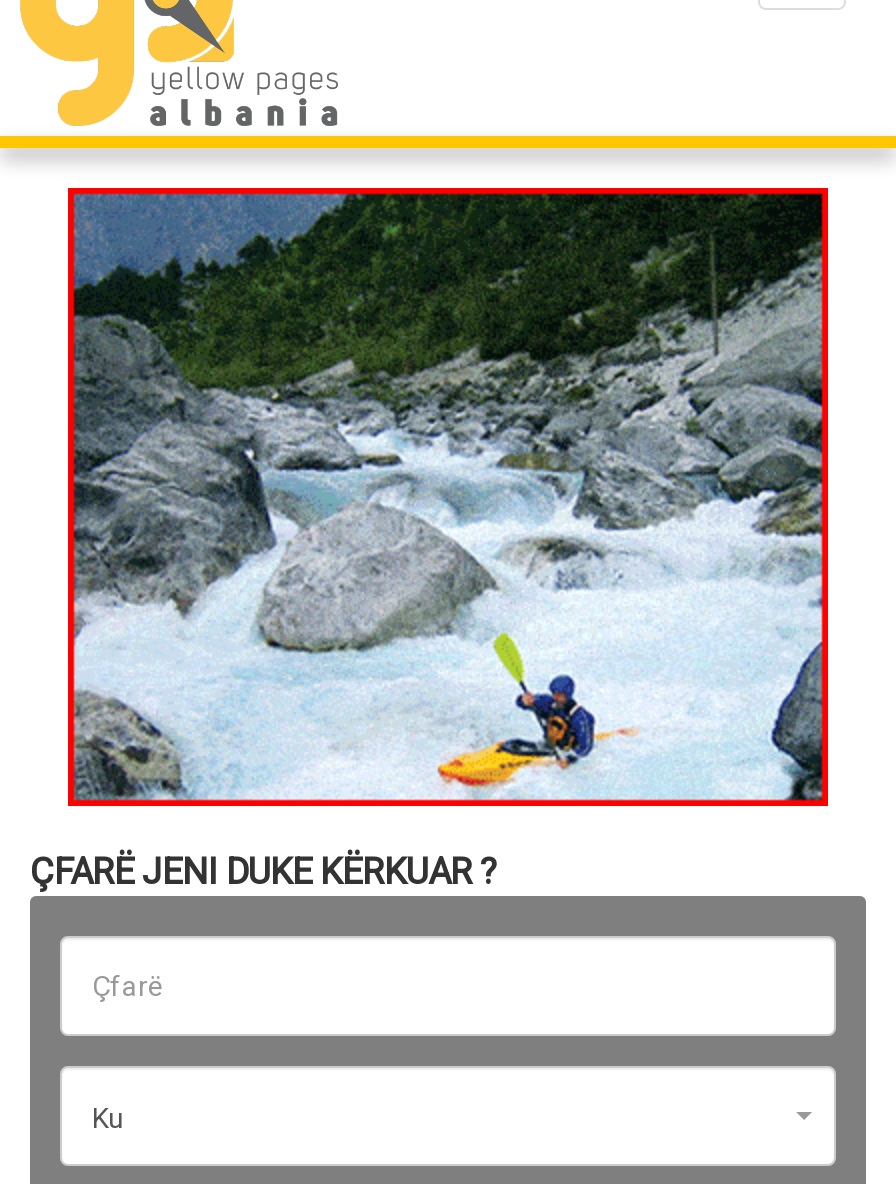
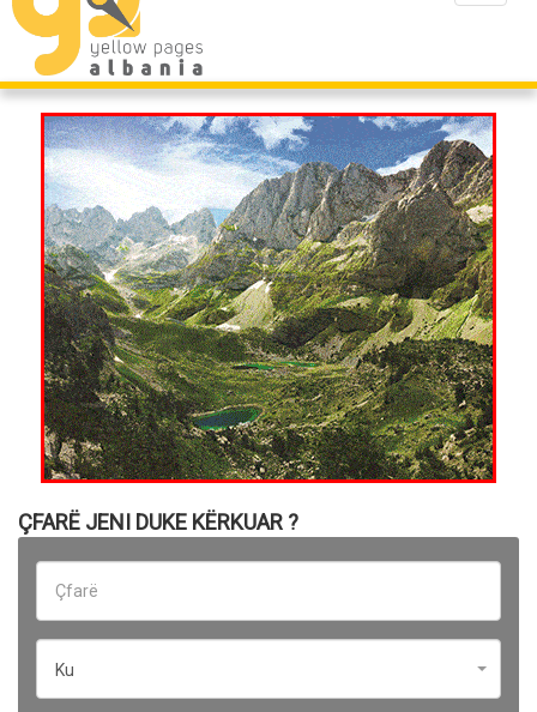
- [image]
+ [image]
